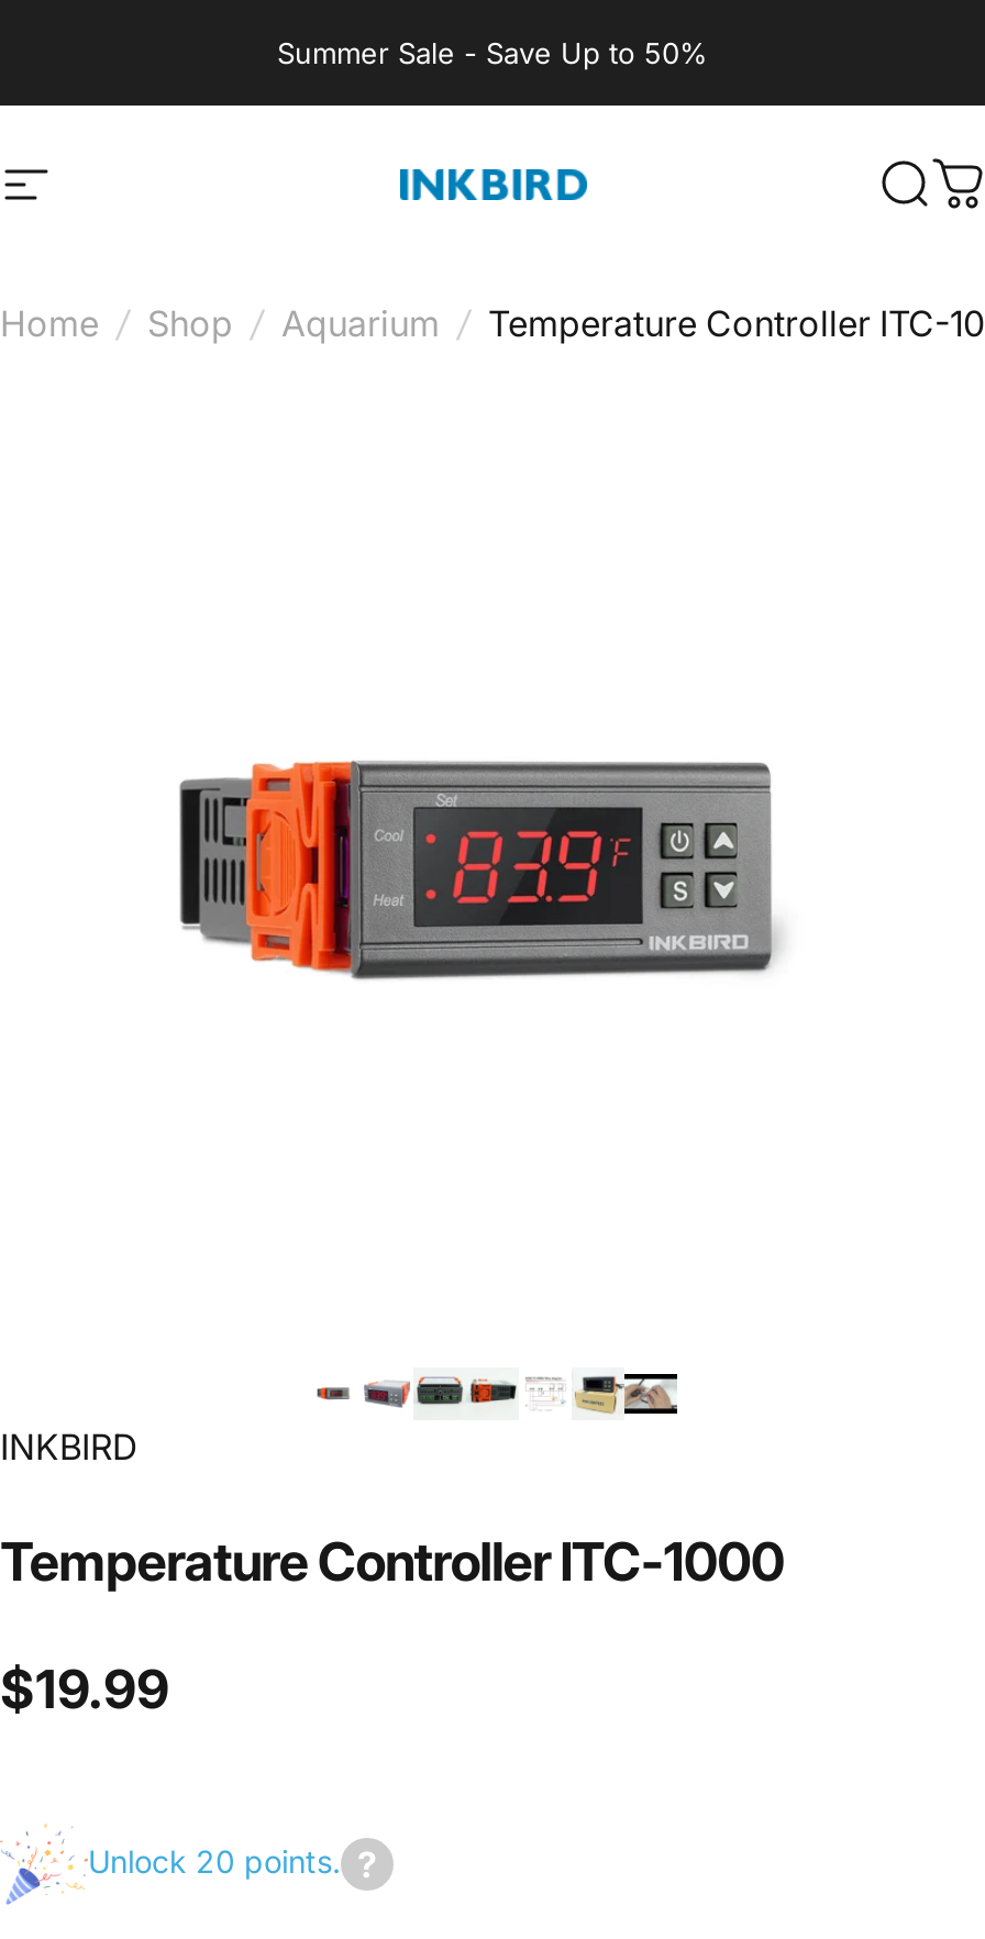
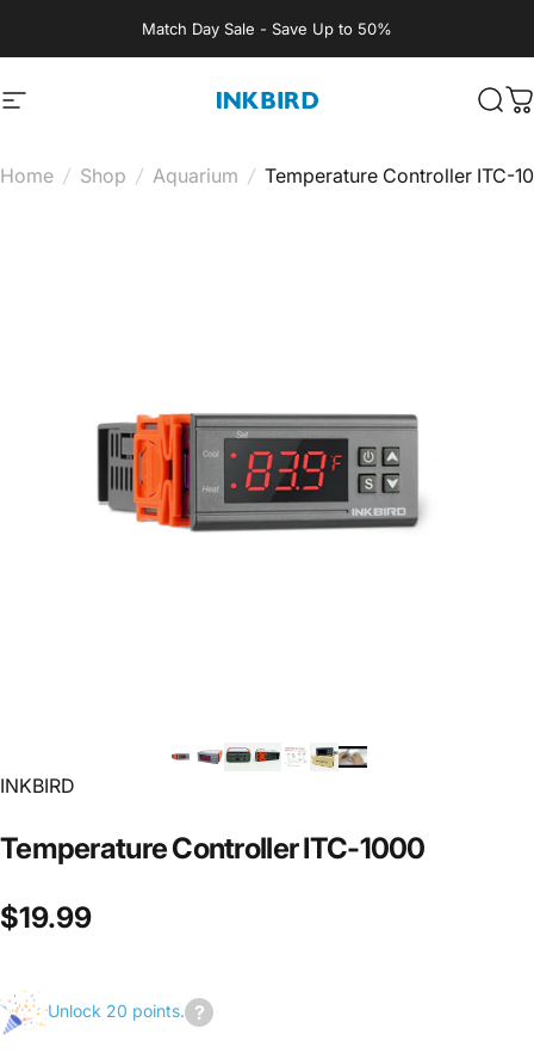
- Summer Sale - Save Up to 50%
+ Match Day Sale - Save Up to 50%
